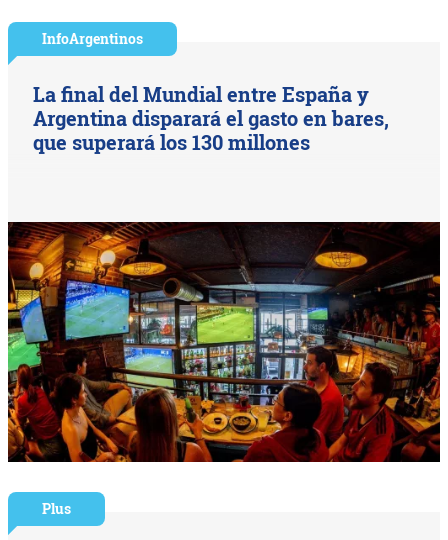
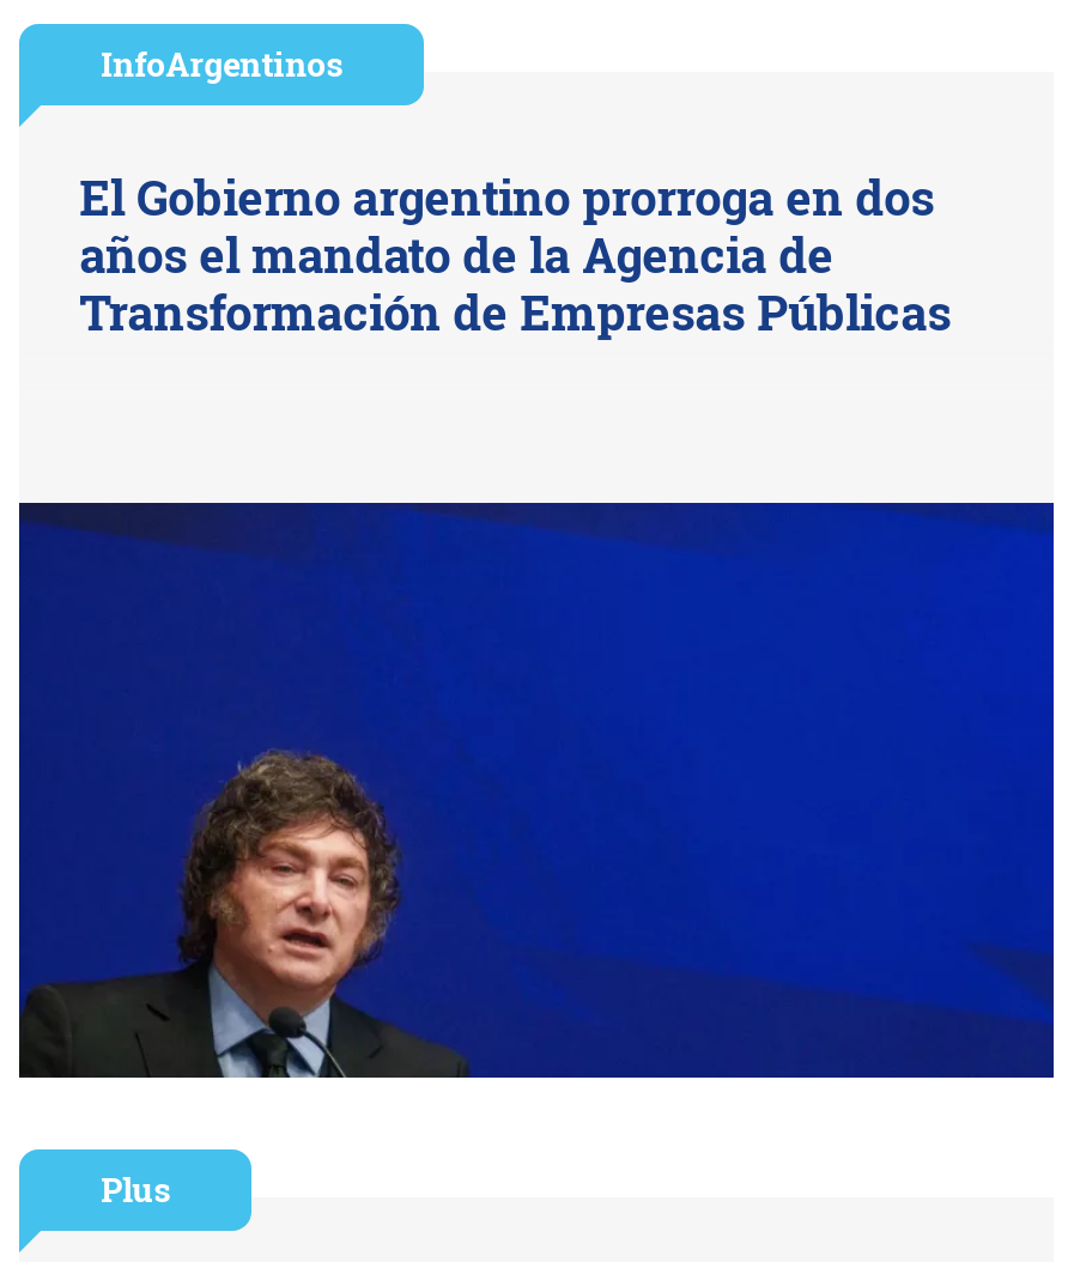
- La final del Mundial entre España y
- Argentina disparará el gasto en bares,
- que superará los 130 millones
+ El Gobierno argentino prorroga en dos
+ años el mandato de la Agencia de
+ Transformación de Empresas Públicas

- [image]
+ [image]
